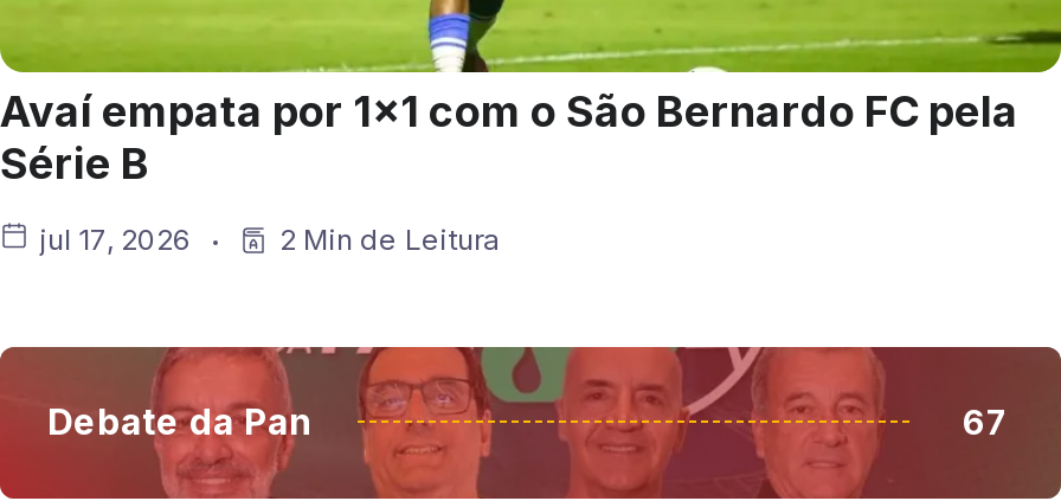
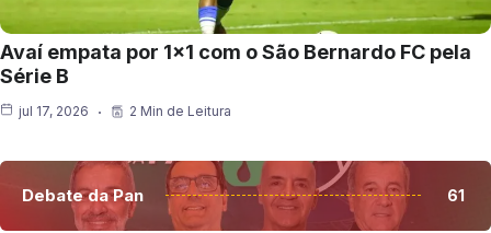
- 67
+ 61
